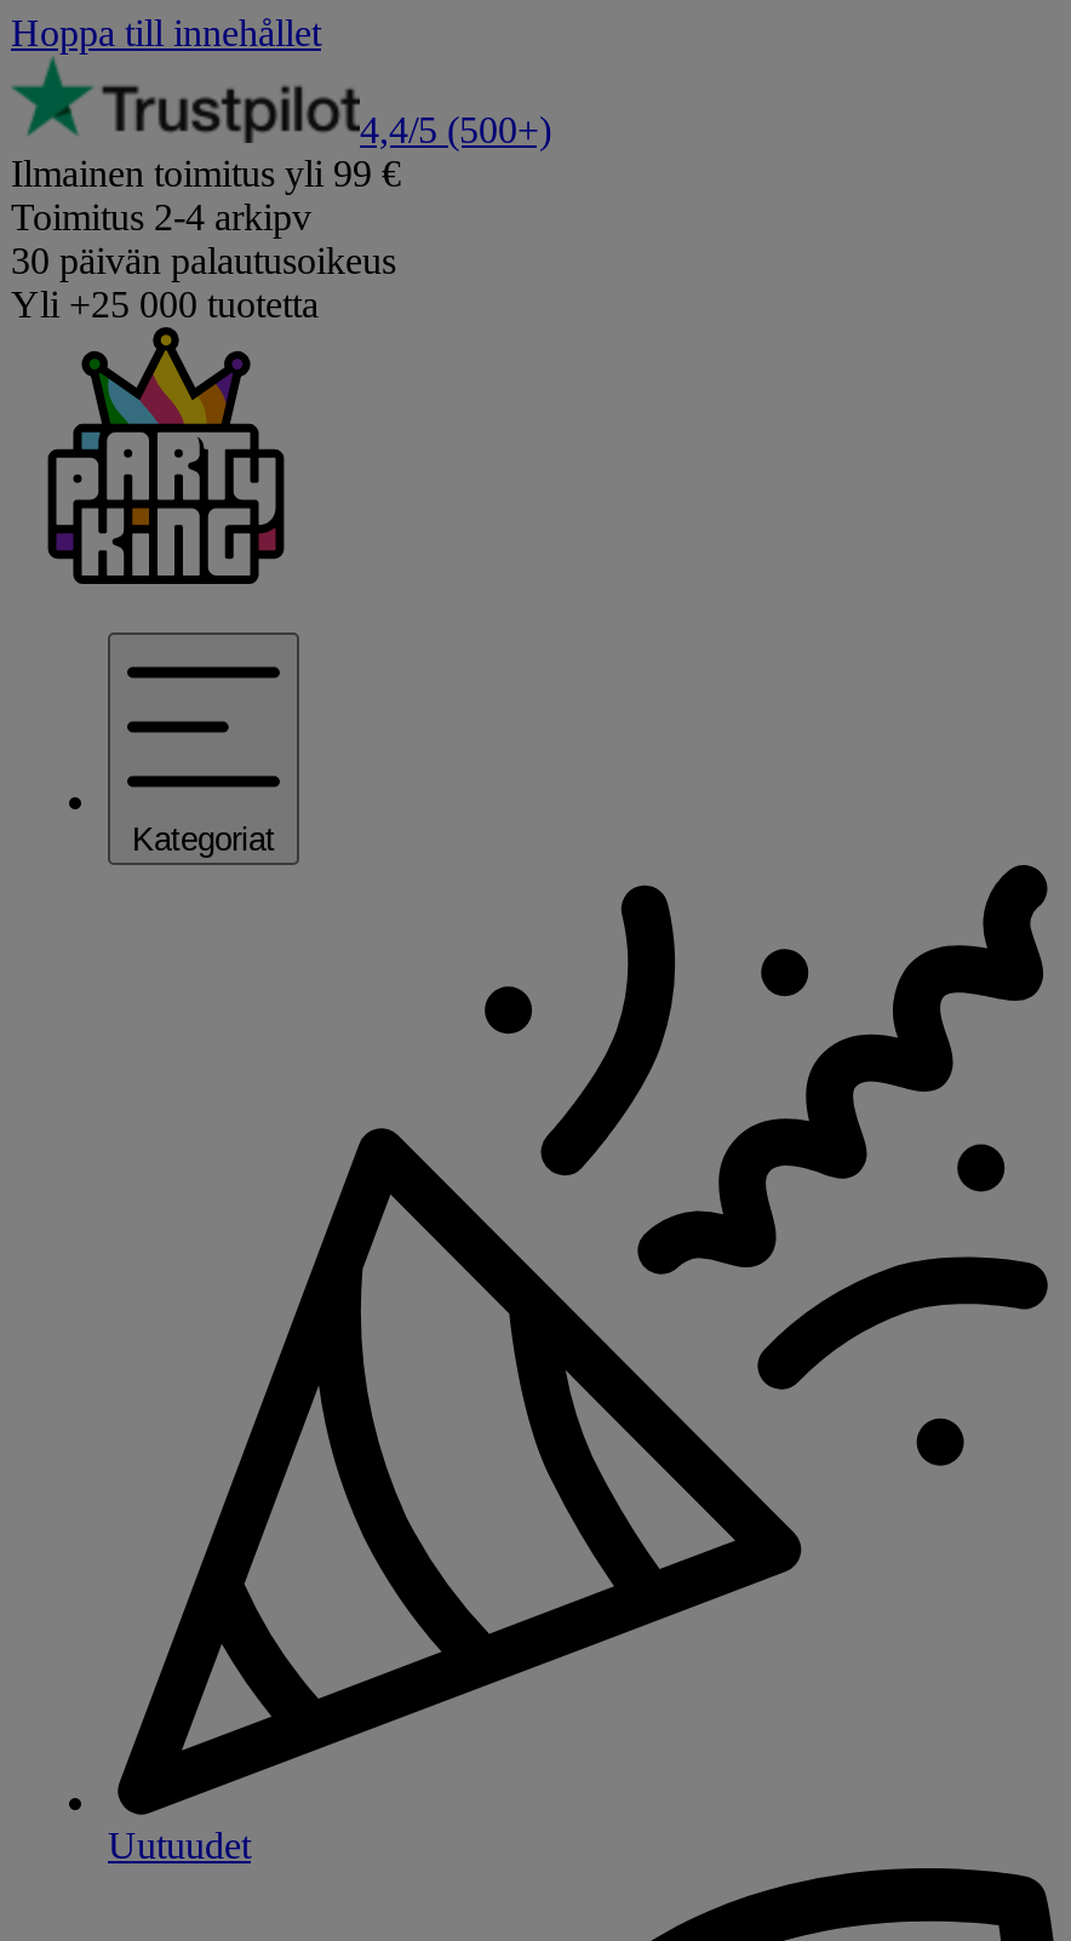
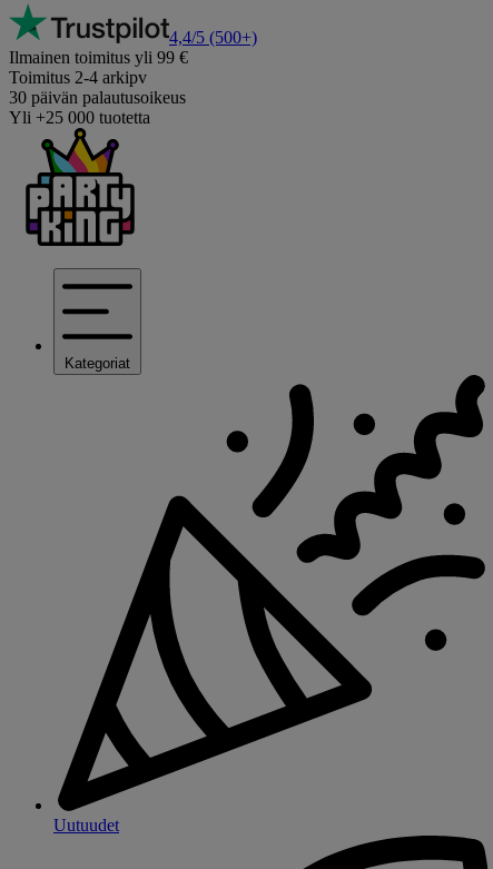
- Hoppa till innehållet
